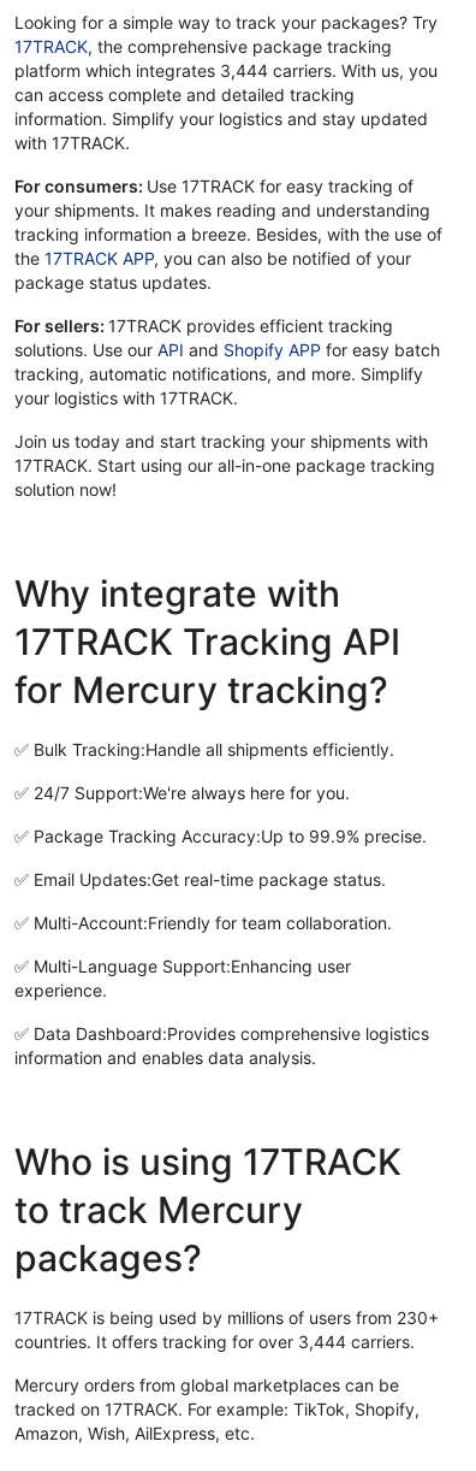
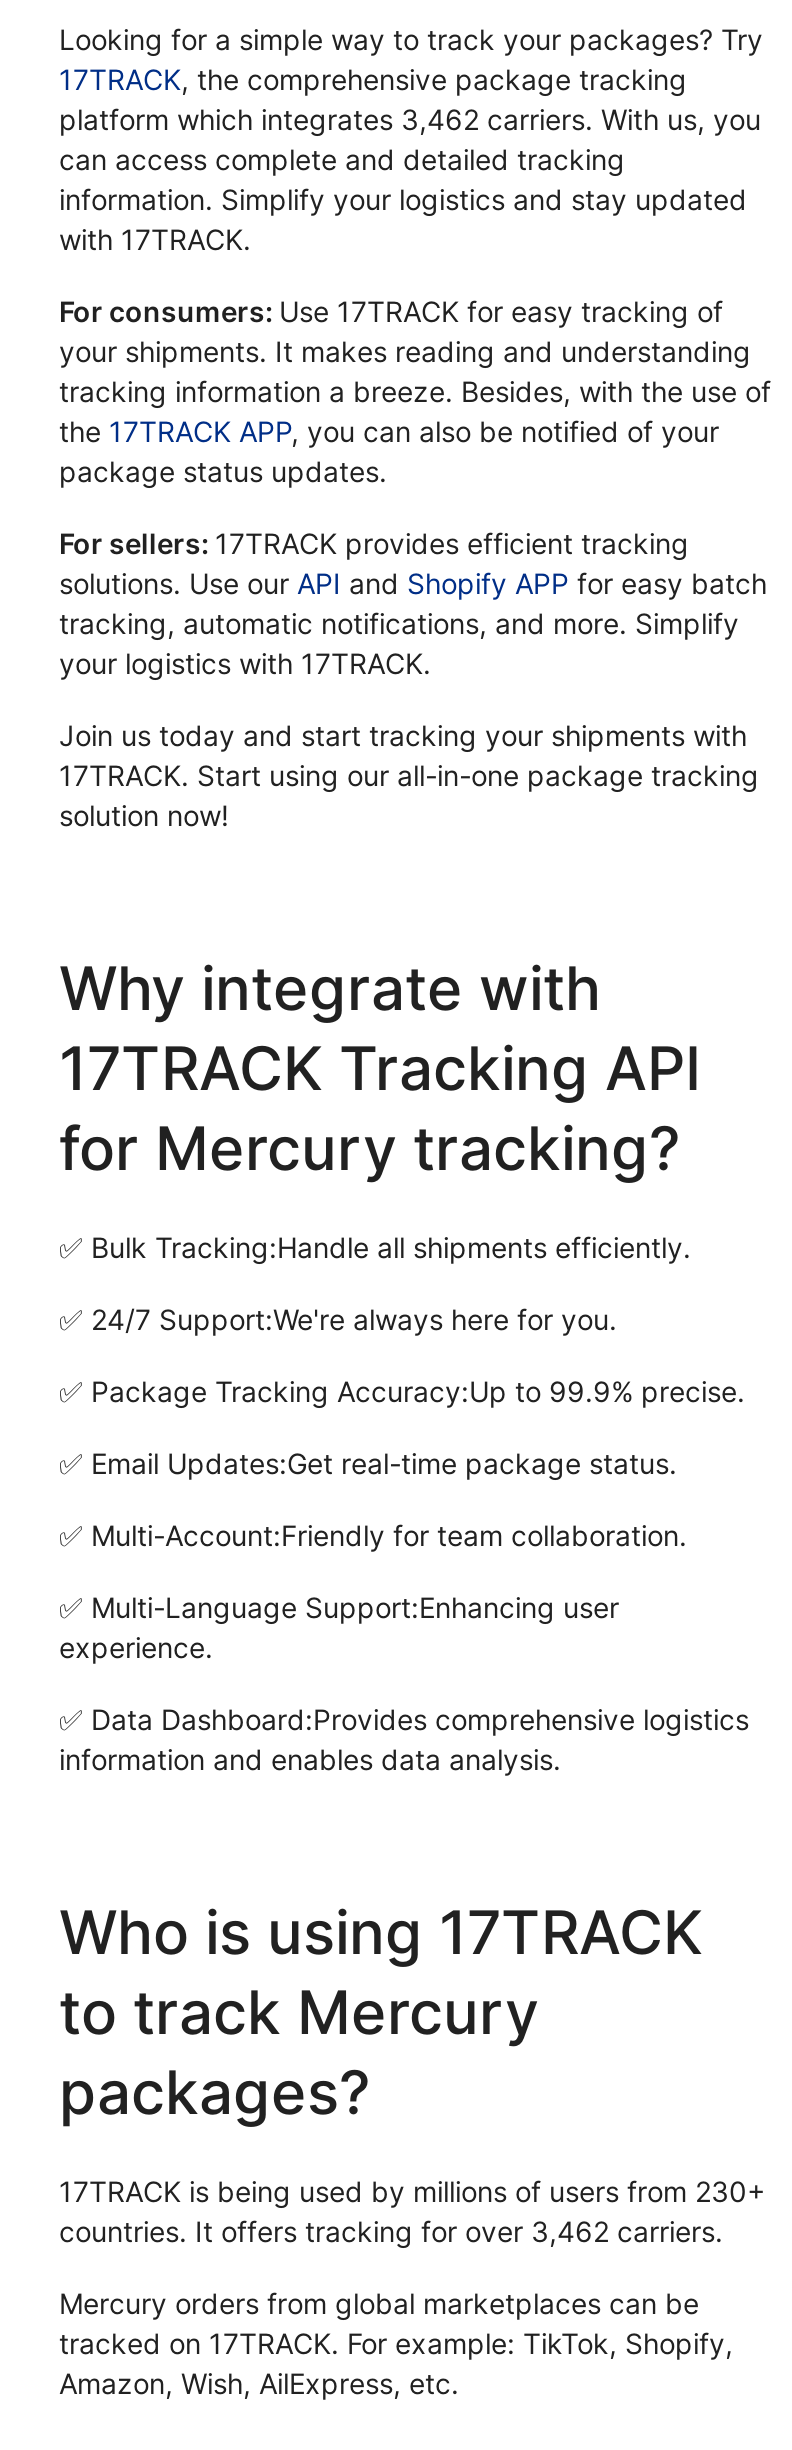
- platform which integrates 3,444 carriers. With us, you
+ platform which integrates 3,462 carriers. With us, you

- countries. It offers tracking for over 3,444 carriers.
+ countries. It offers tracking for over 3,462 carriers.
